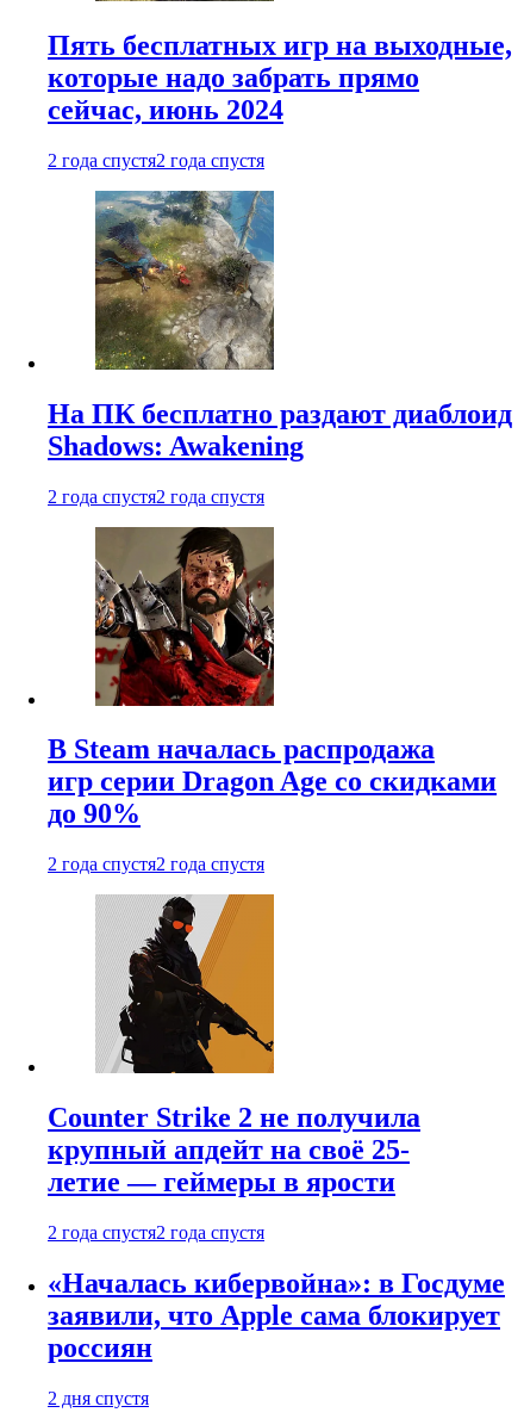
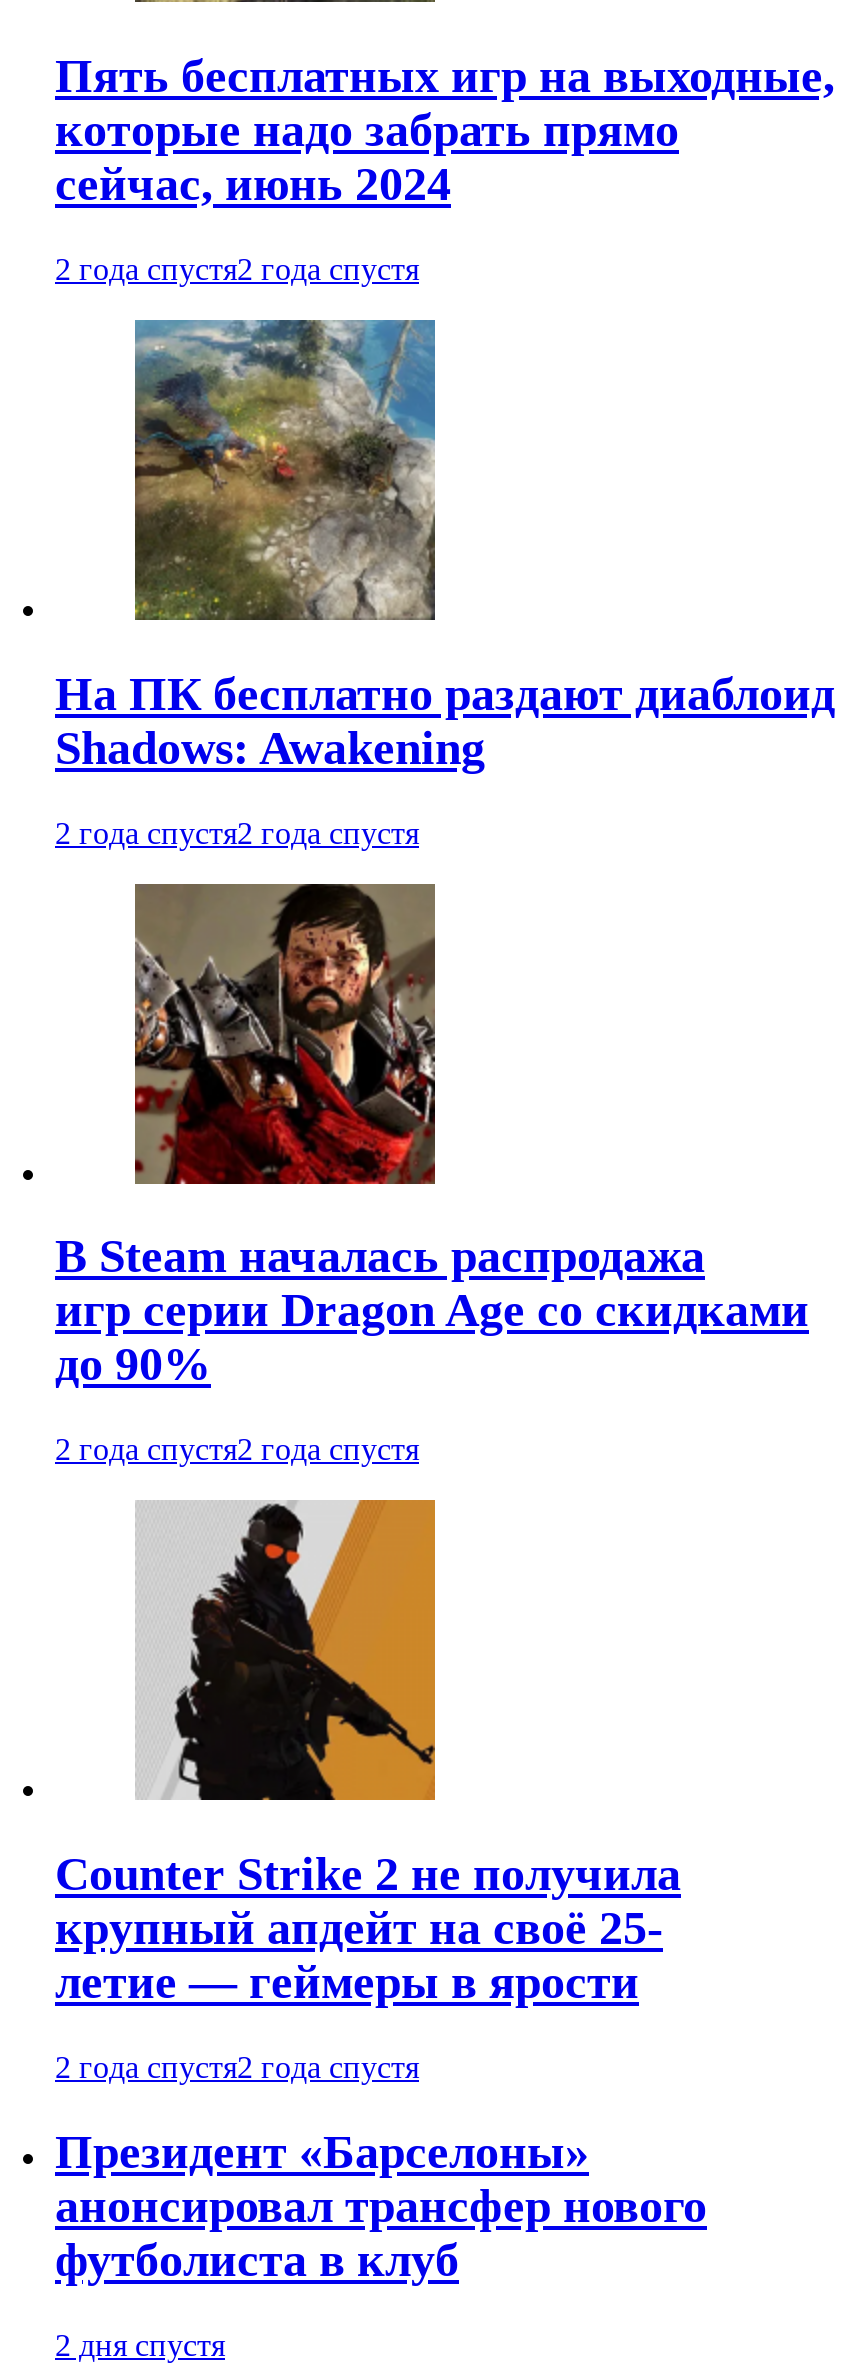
- «Началась кибервойна»: в Госдуме
- заявили, что Apple сама блокирует
- россиян
+ Президент «Барселоны»
+ анонсировал трансфер нового
+ футболиста в клуб
